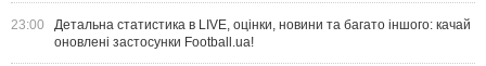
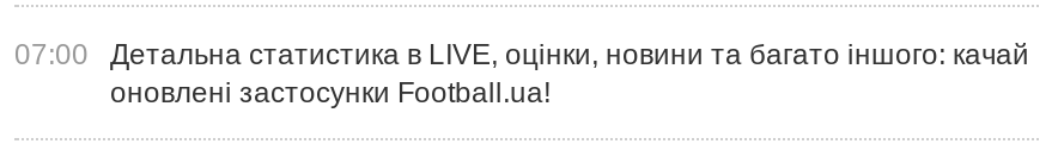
- 23:00 Детальна статистика в LIVE, оцінки, новини та багато іншого: качай
+ 07:00 Детальна статистика в LIVE, оцінки, новини та багато іншого: качай
